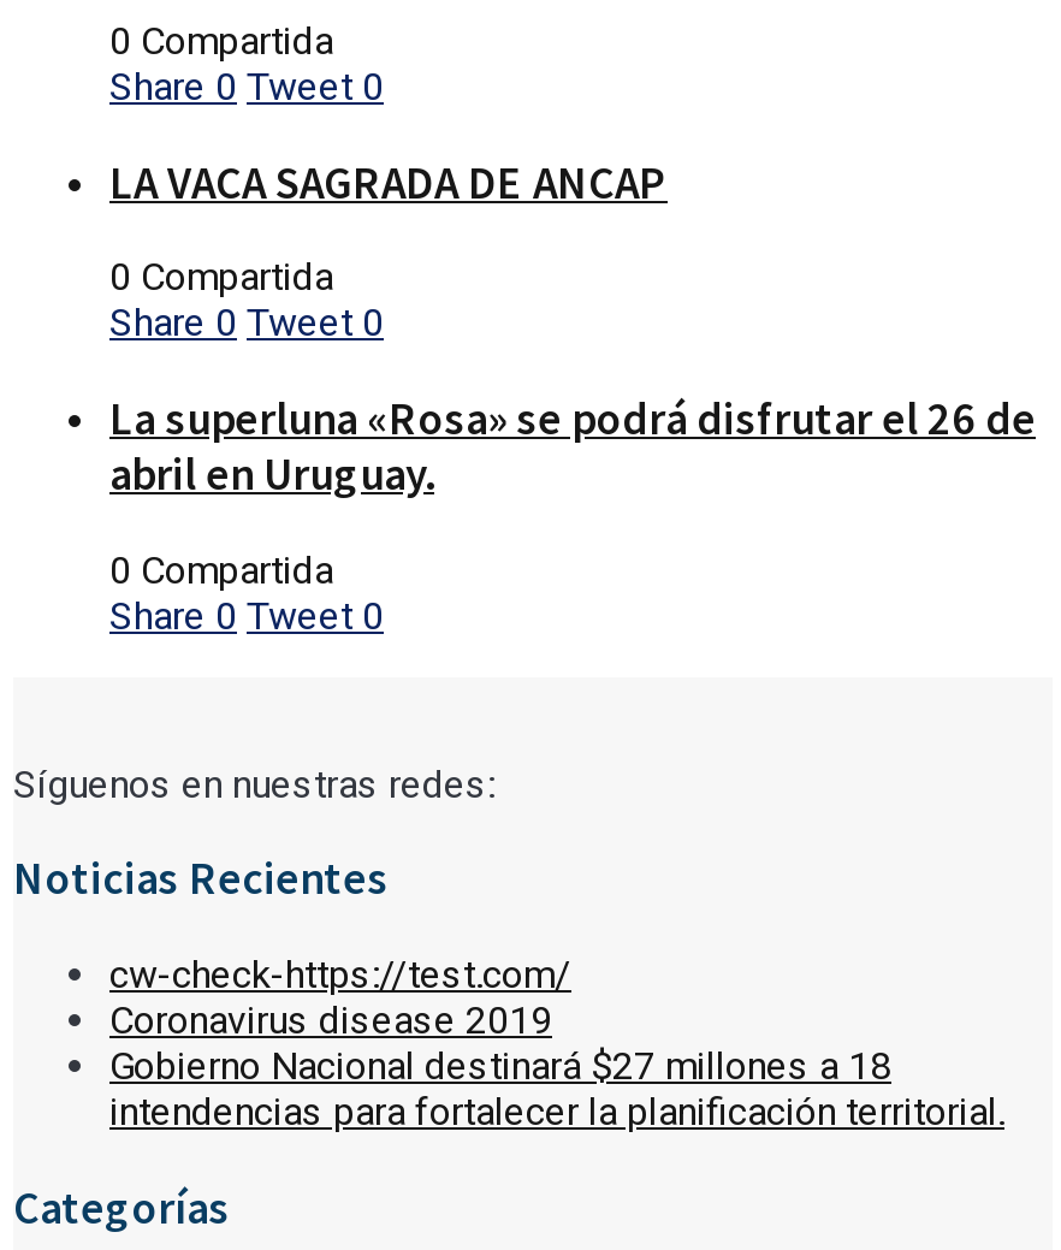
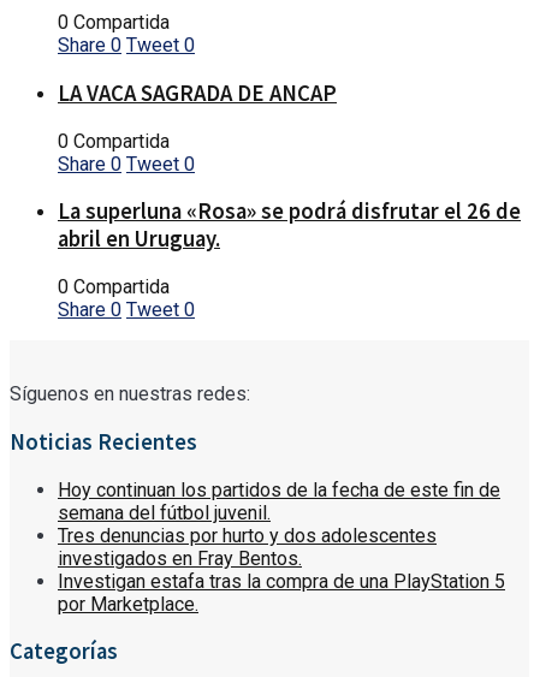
- cw-check-https://test.com/
- Coronavirus disease 2019
- Gobierno Nacional destinará $27 millones a 18
- intendencias para fortalecer la planificación territorial.
+ Hoy continuan los partidos de la fecha de este fin de
+ semana del fútbol juvenil.
+ Tres denuncias por hurto y dos adolescentes
+ investigados en Fray Bentos.
+ Investigan estafa tras la compra de una PlayStation 5
+ por Marketplace.
